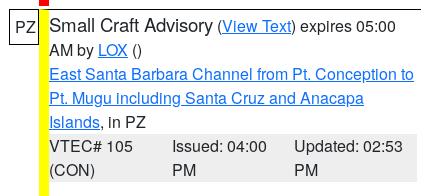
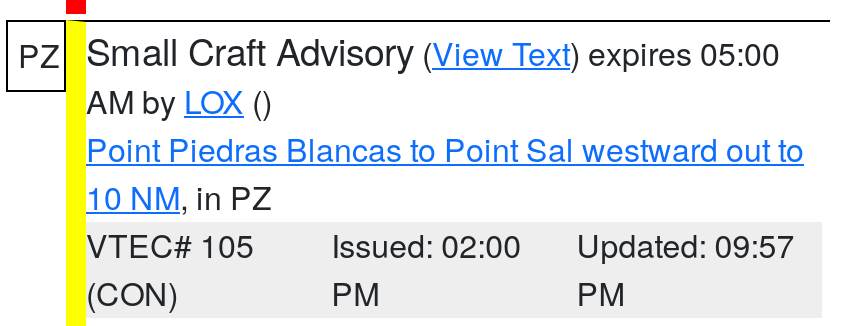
- East Santa Barbara Channel from Pt. Conception to
- Pt. Mugu including Santa Cruz and Anacapa
- Islands, in PZ
+ Point Piedras Blancas to Point Sal westward out to
+ 10 NM, in PZ

- Issued: 04:00
+ Issued: 02:00

- Updated: 02:53
+ Updated: 09:57
